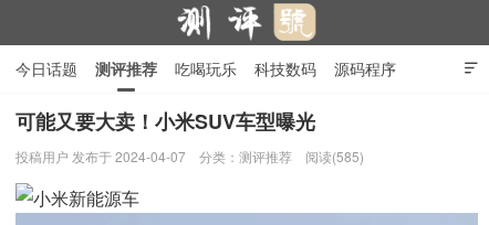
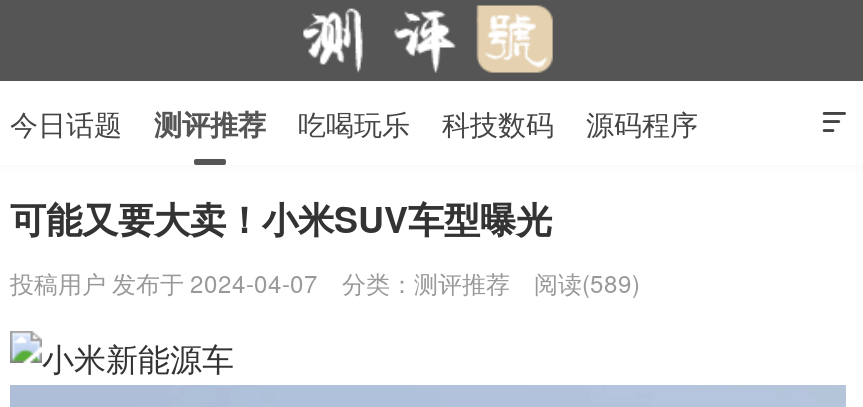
- 投稿用户发布于 2024-04-07 分类：测评推荐 阅读(585)
+ 投稿用户发布于 2024-04-07 分类：测评推荐 阅读(589)
